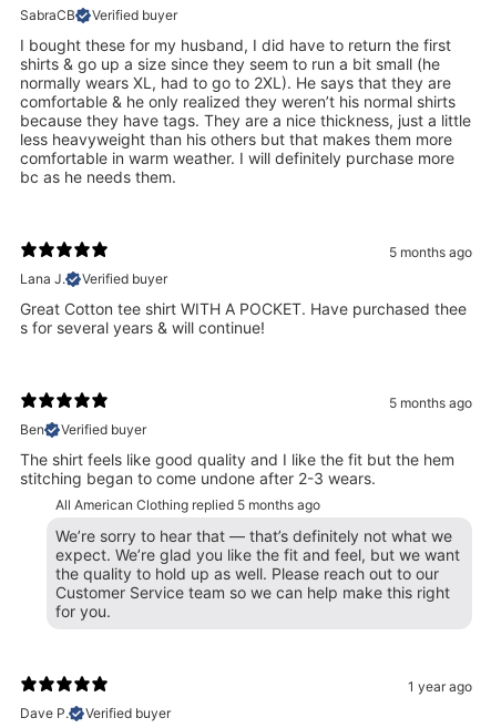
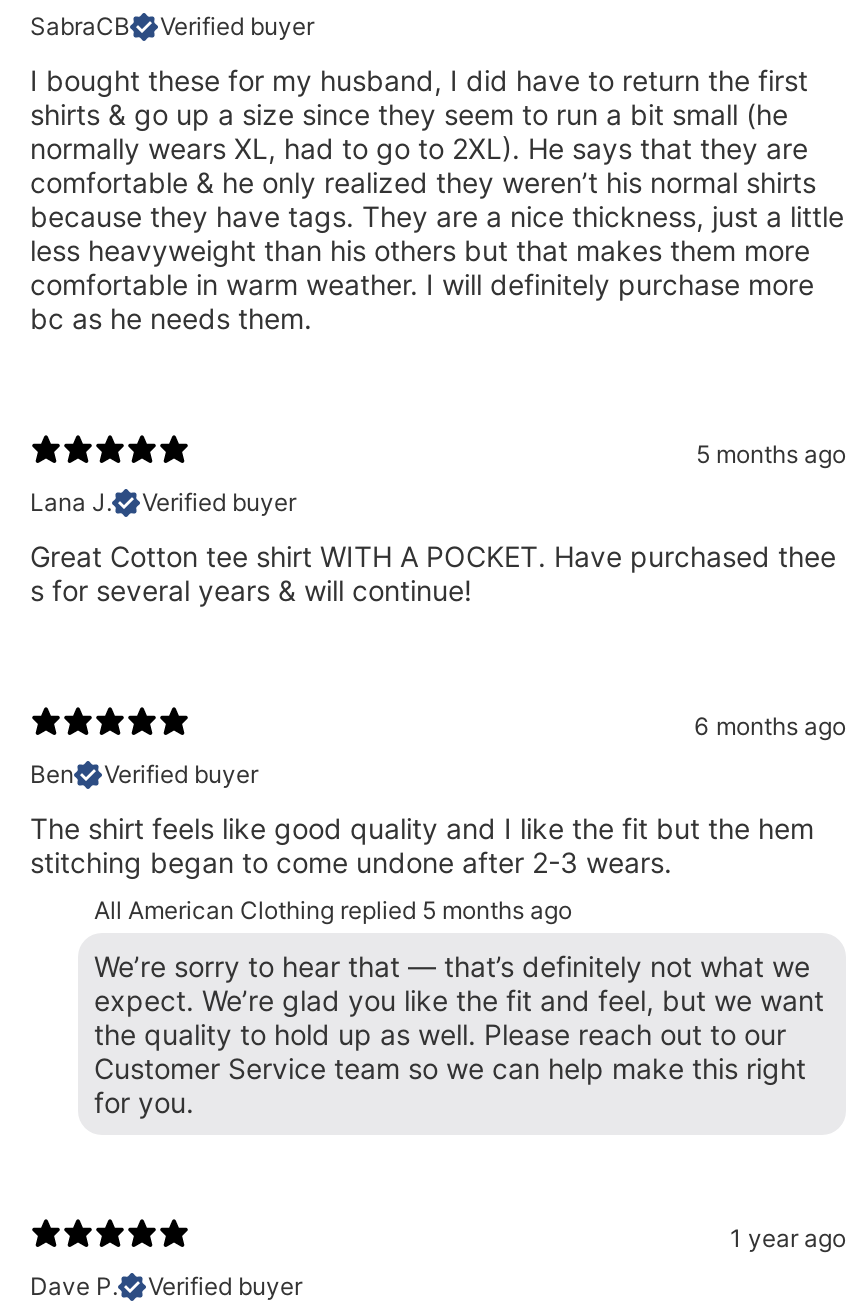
- 5 months ago
+ 6 months ago
